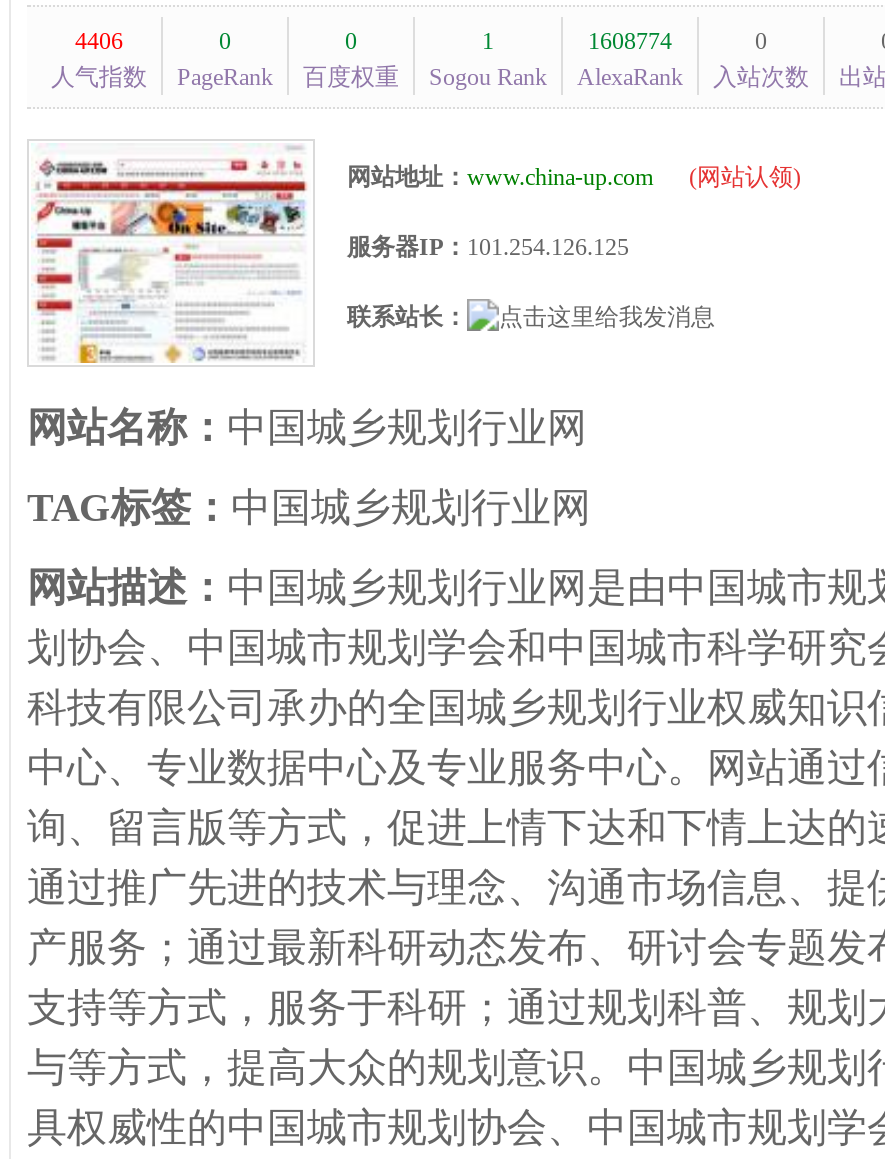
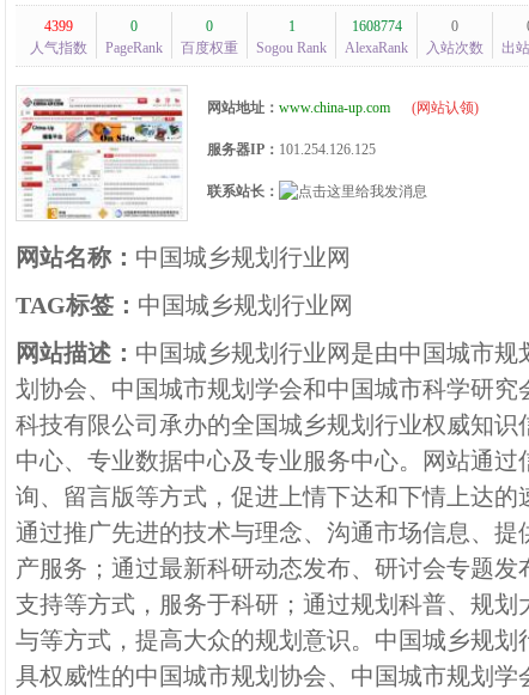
- 4406
+ 4399
